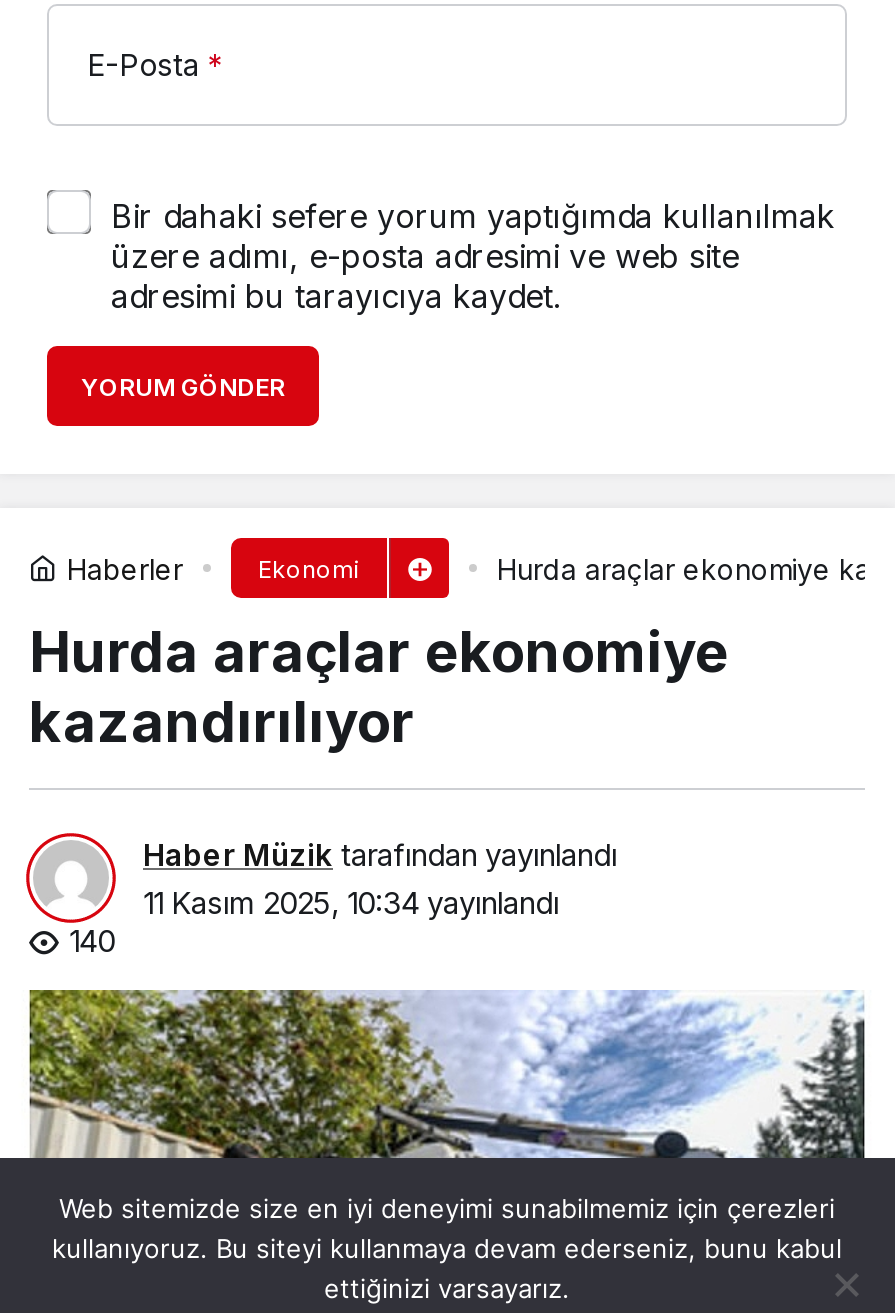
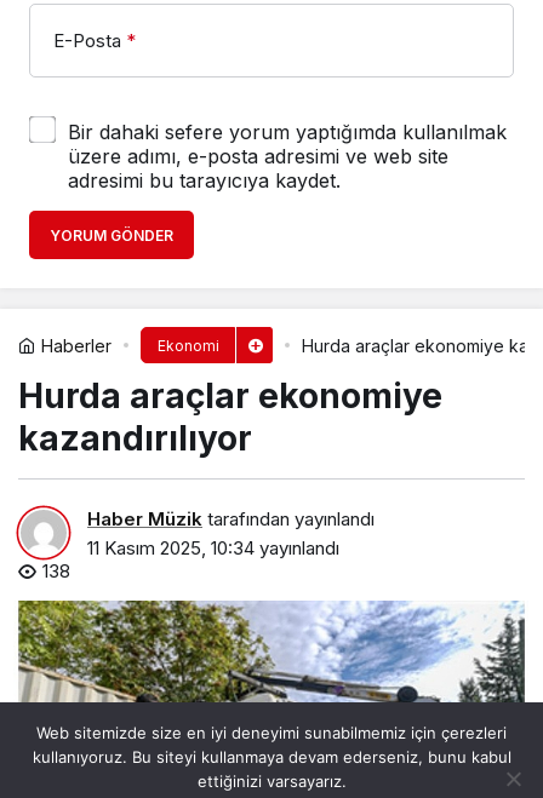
- 140
+ 138
